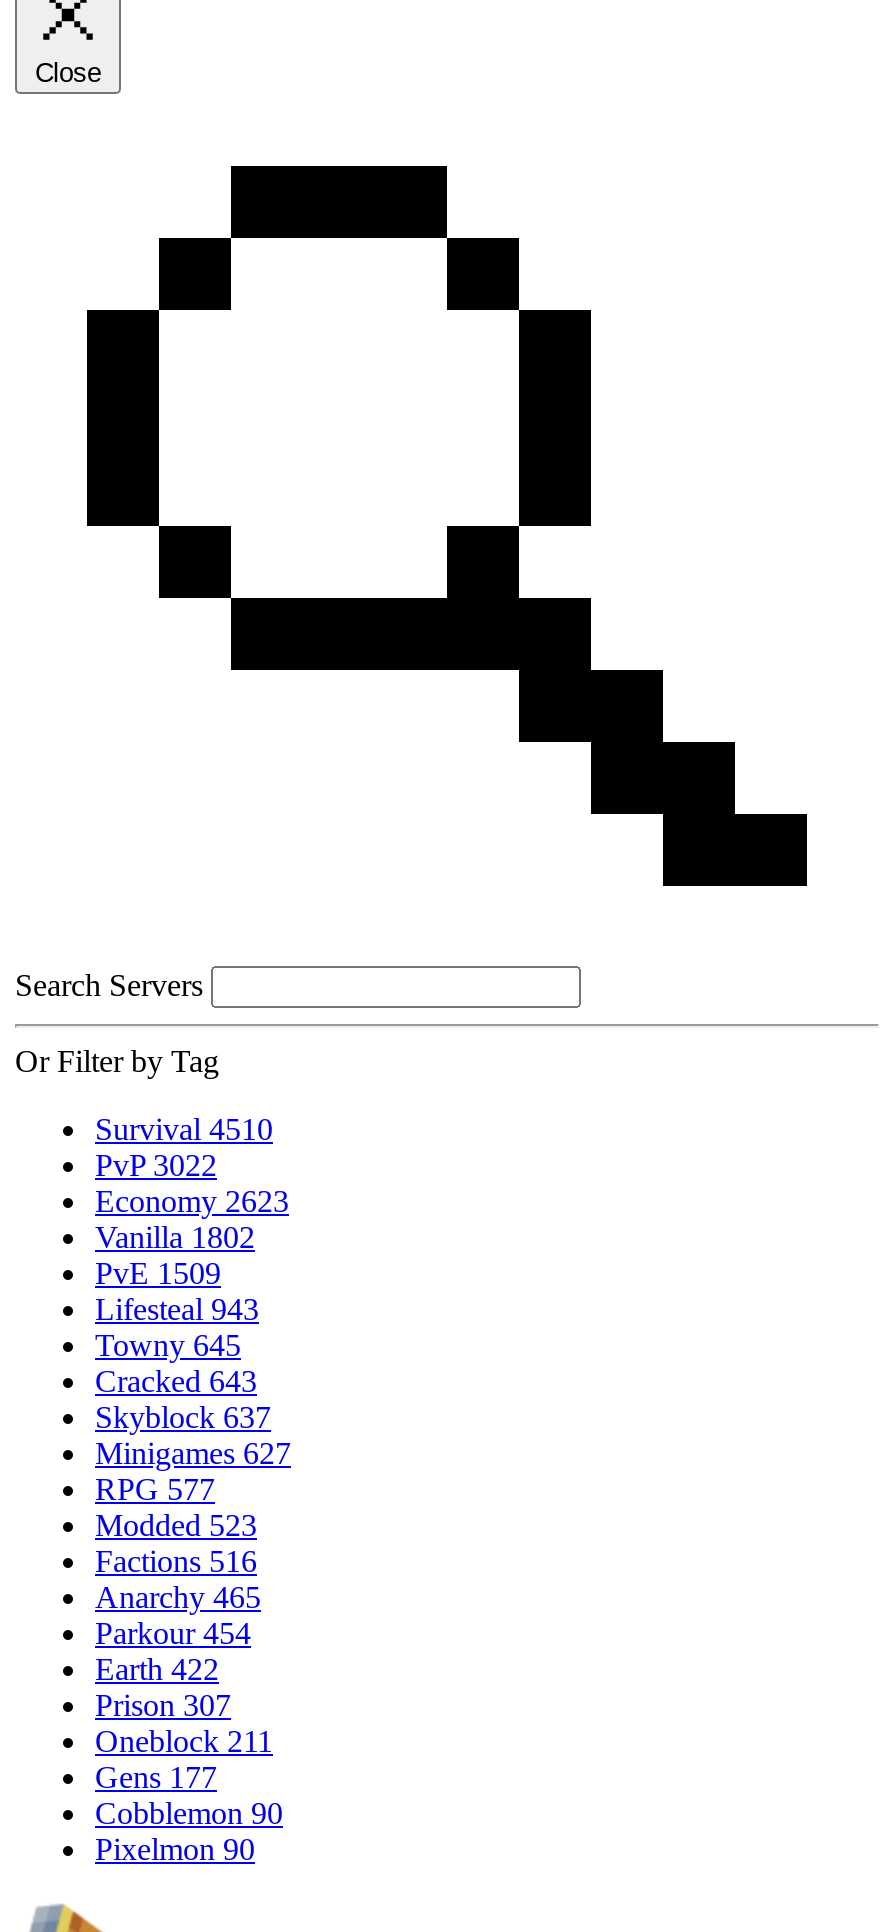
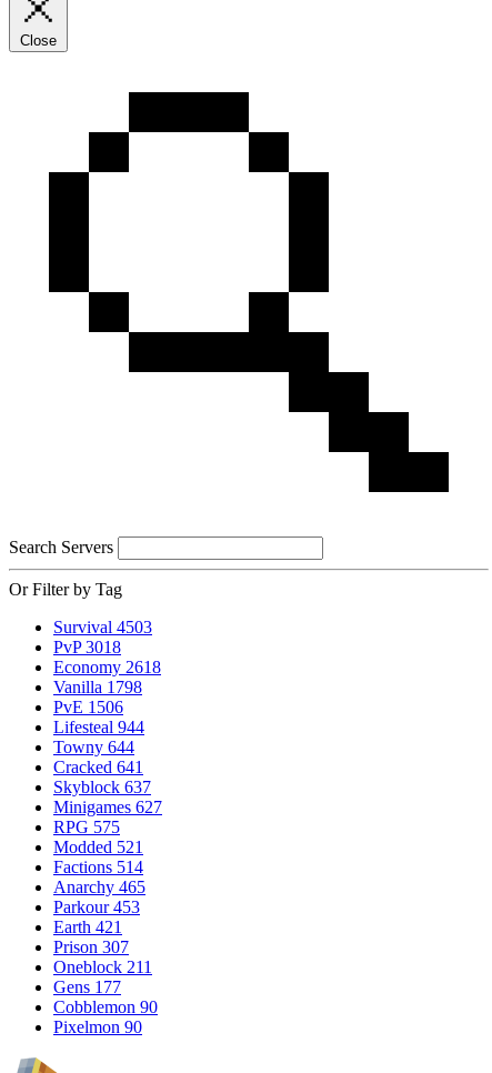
- Survival 4510
+ Survival 4503

- PvP 3022
+ PvP 3018

- Economy 2623
+ Economy 2618

- Vanilla 1802
+ Vanilla 1798

- PvE 1509
+ PvE 1506

- Lifesteal 943
+ Lifesteal 944

- Towny 645
+ Towny 644

- Cracked 643
+ Cracked 641

- RPG 577
+ RPG 575

- Modded 523
+ Modded 521

- Factions 516
+ Factions 514

- Parkour 454
+ Parkour 453

- Earth 422
+ Earth 421
